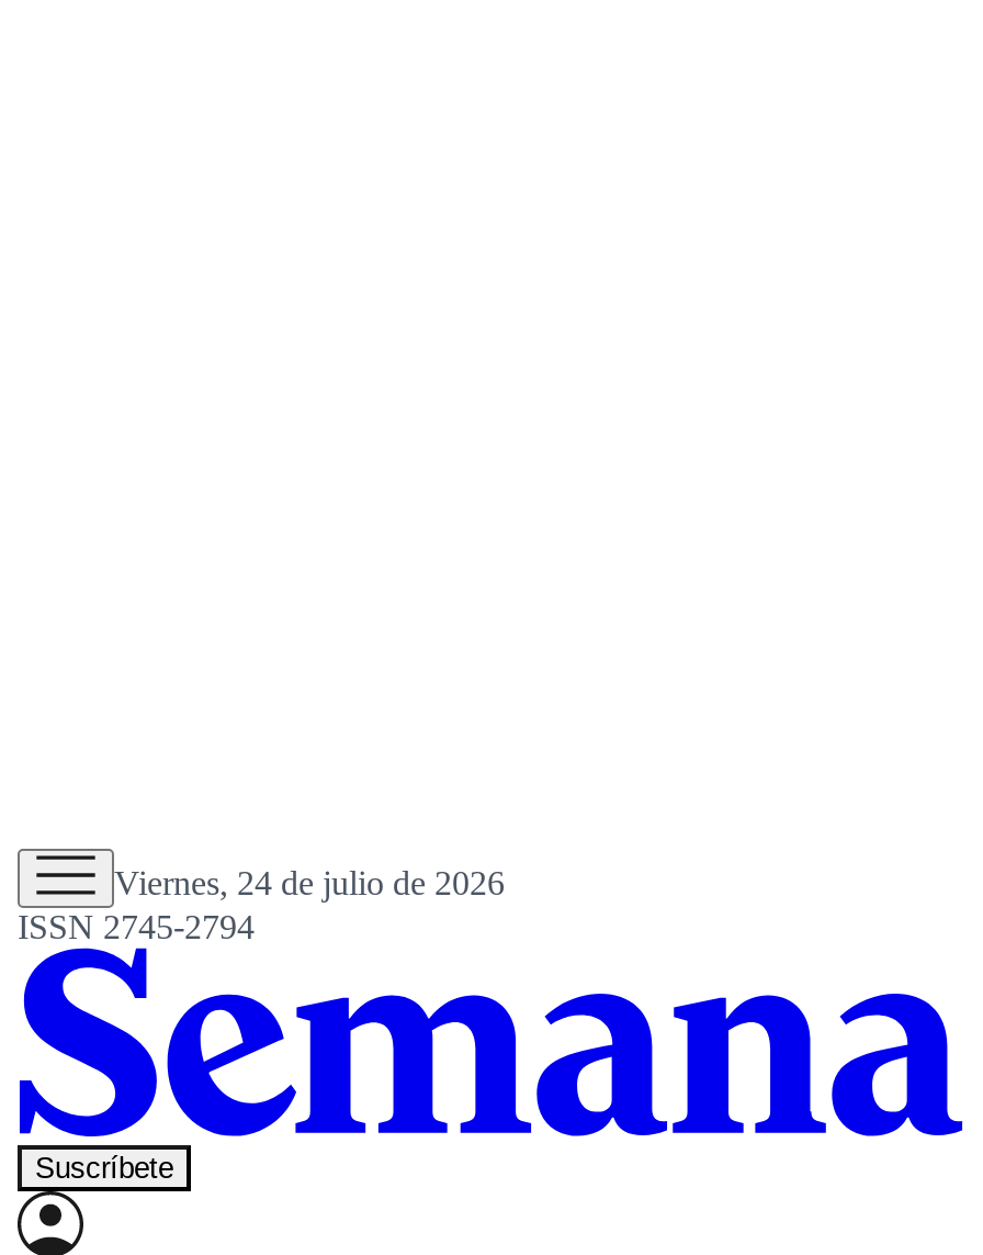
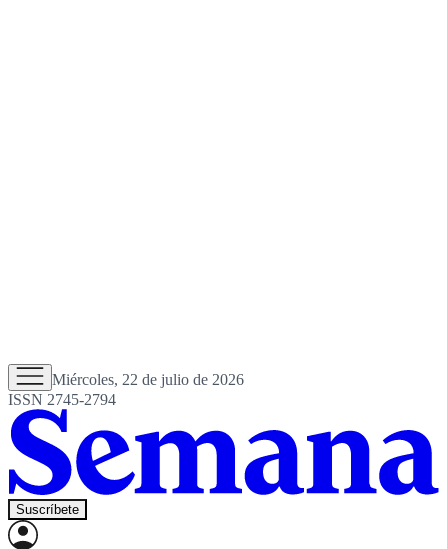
- Viernes, 24 de julio de 2026
+ Miércoles, 22 de julio de 2026
